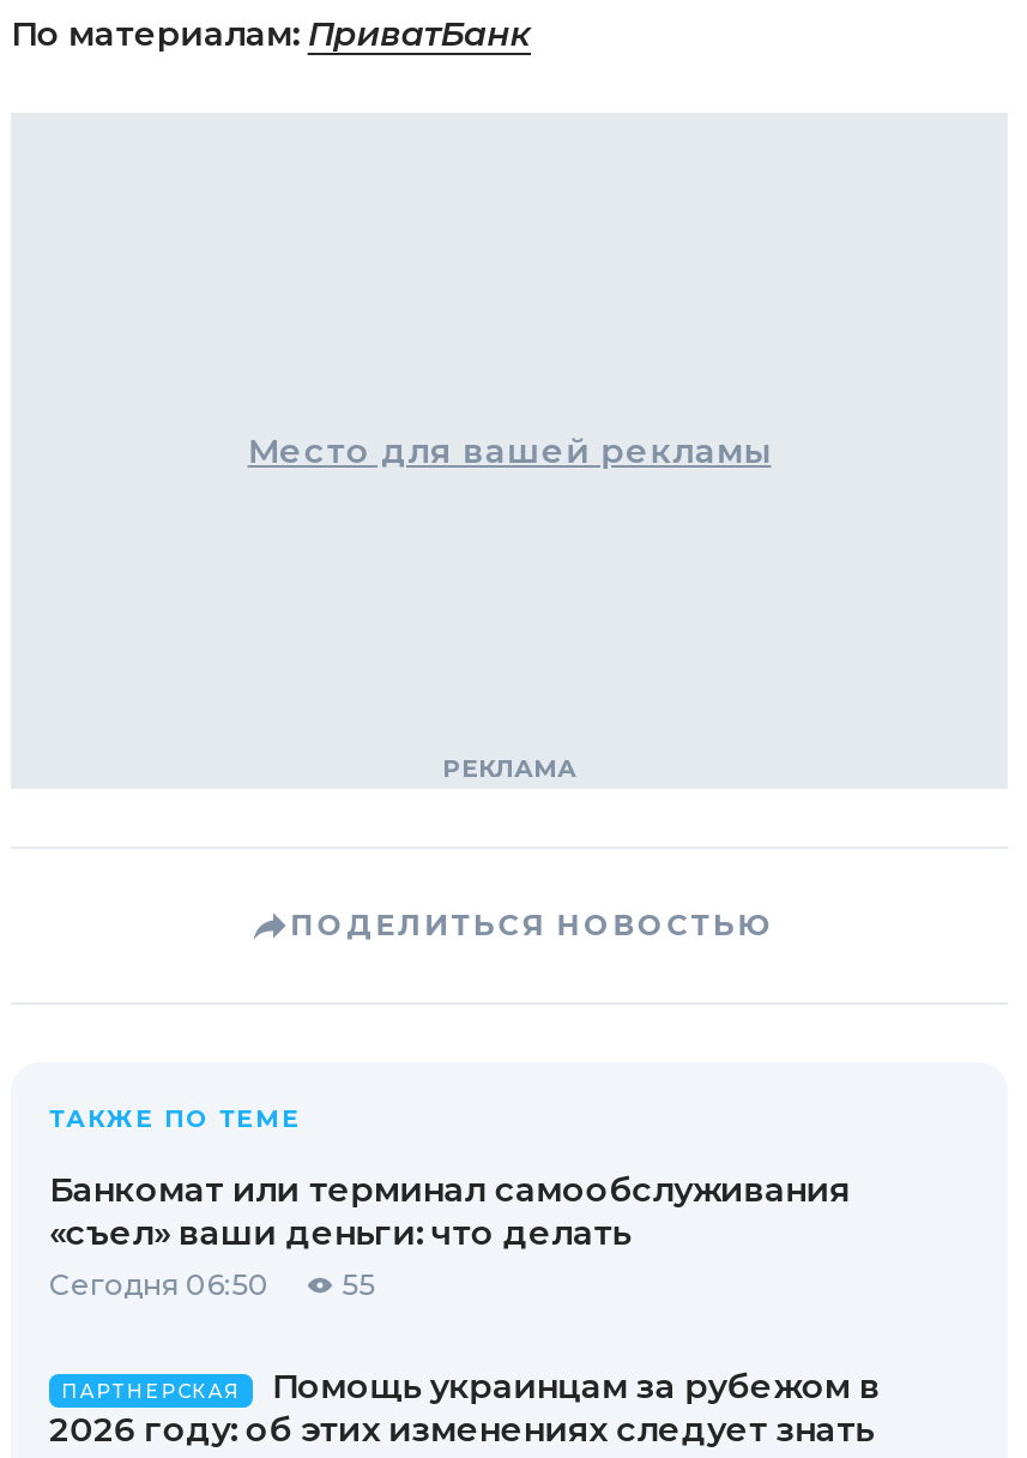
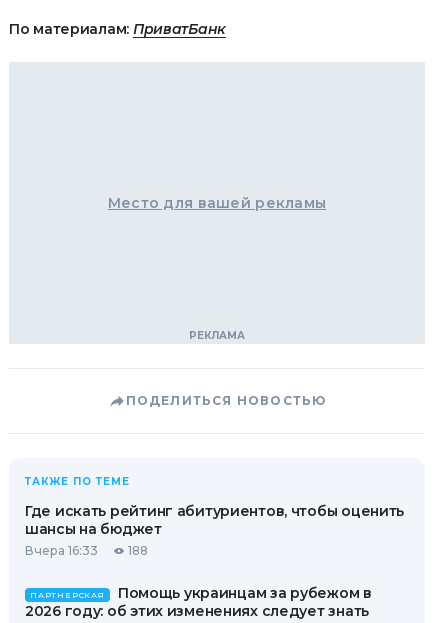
- Банкомат или терминал самообслуживания
- «съел» ваши деньги: что делать
- Сегодня 06:50
- 55
+ Где искать рейтинг абитуриентов, чтобы оценить
+ шансы на бюджет
+ Вчера 16:33
+ 188
